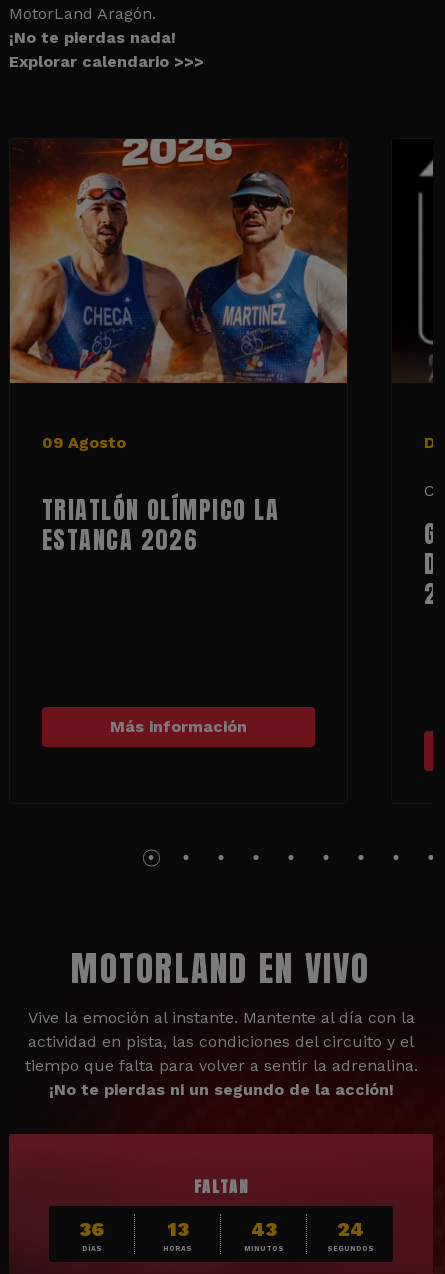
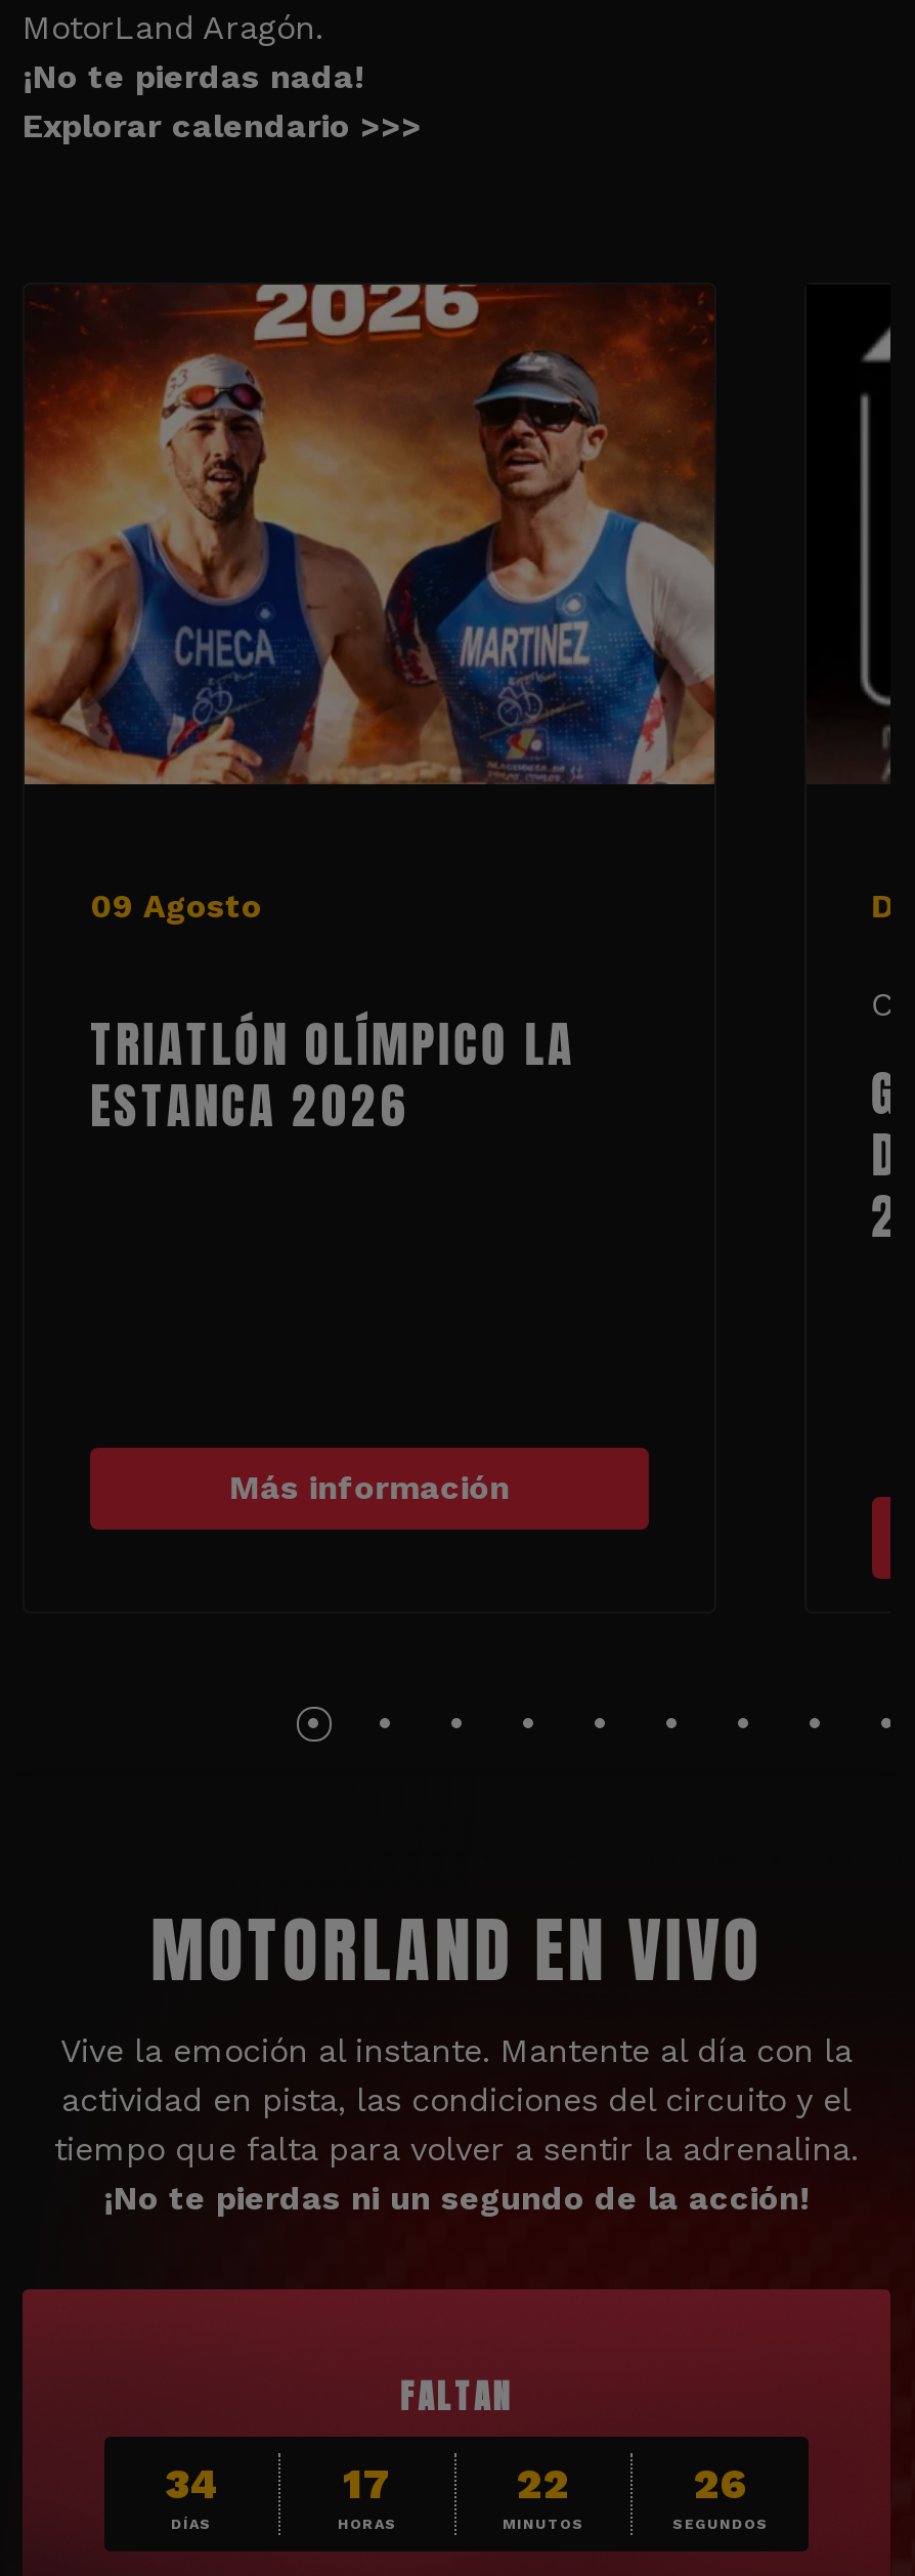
- 36
+ 34

- 13
+ 17

- 43
+ 22
